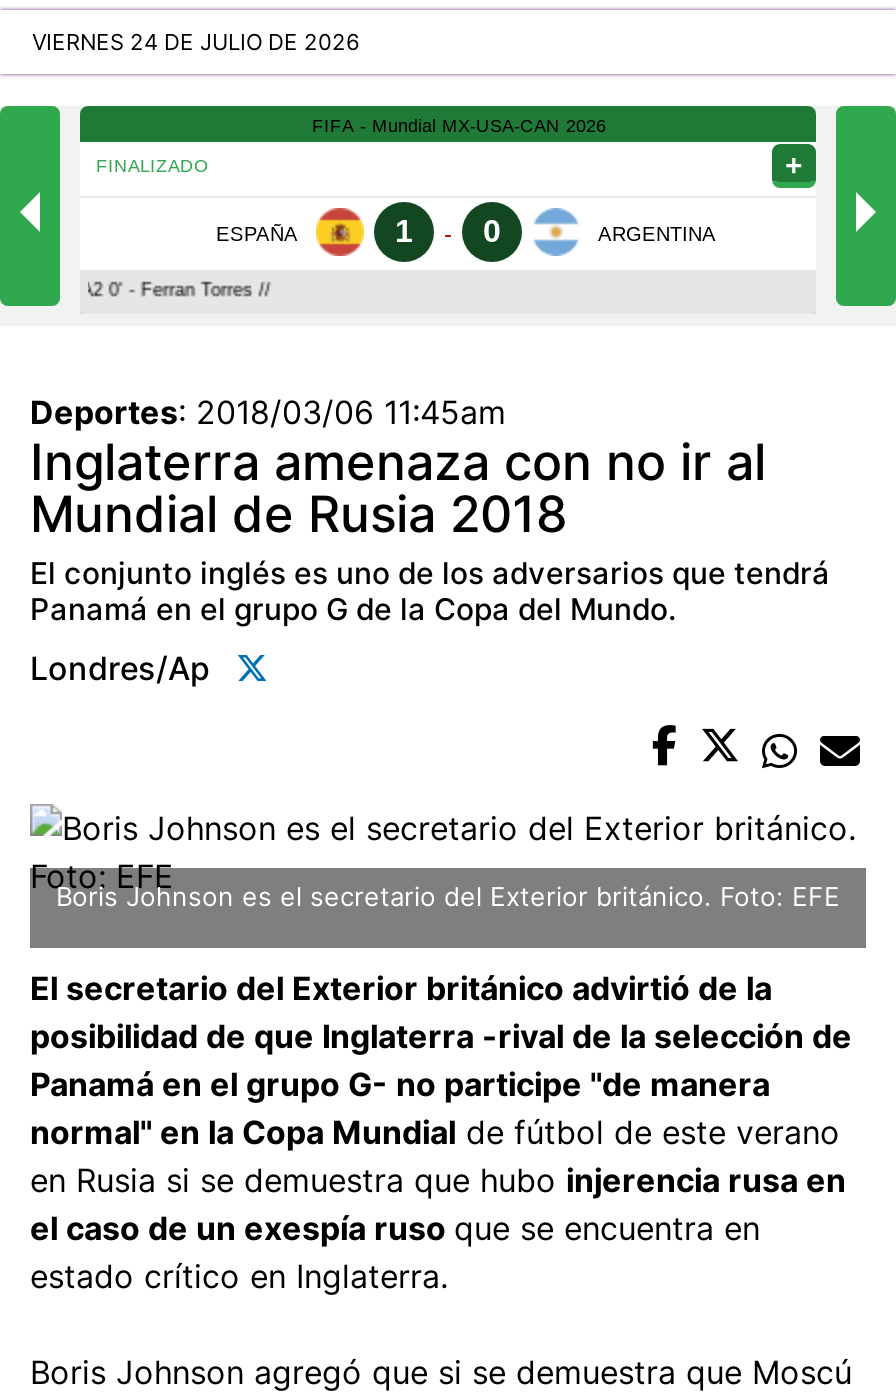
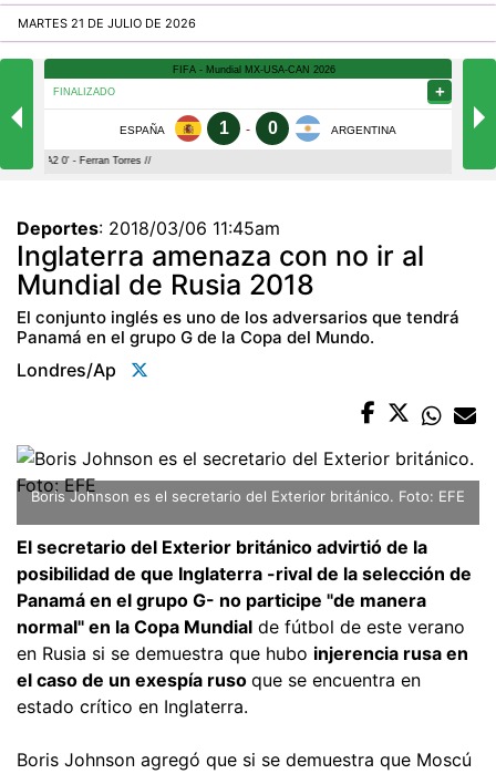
- VIERNES 24 DE JULIO DE 2026
+ MARTES 21 DE JULIO DE 2026
